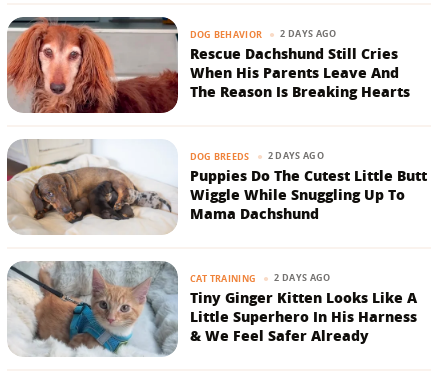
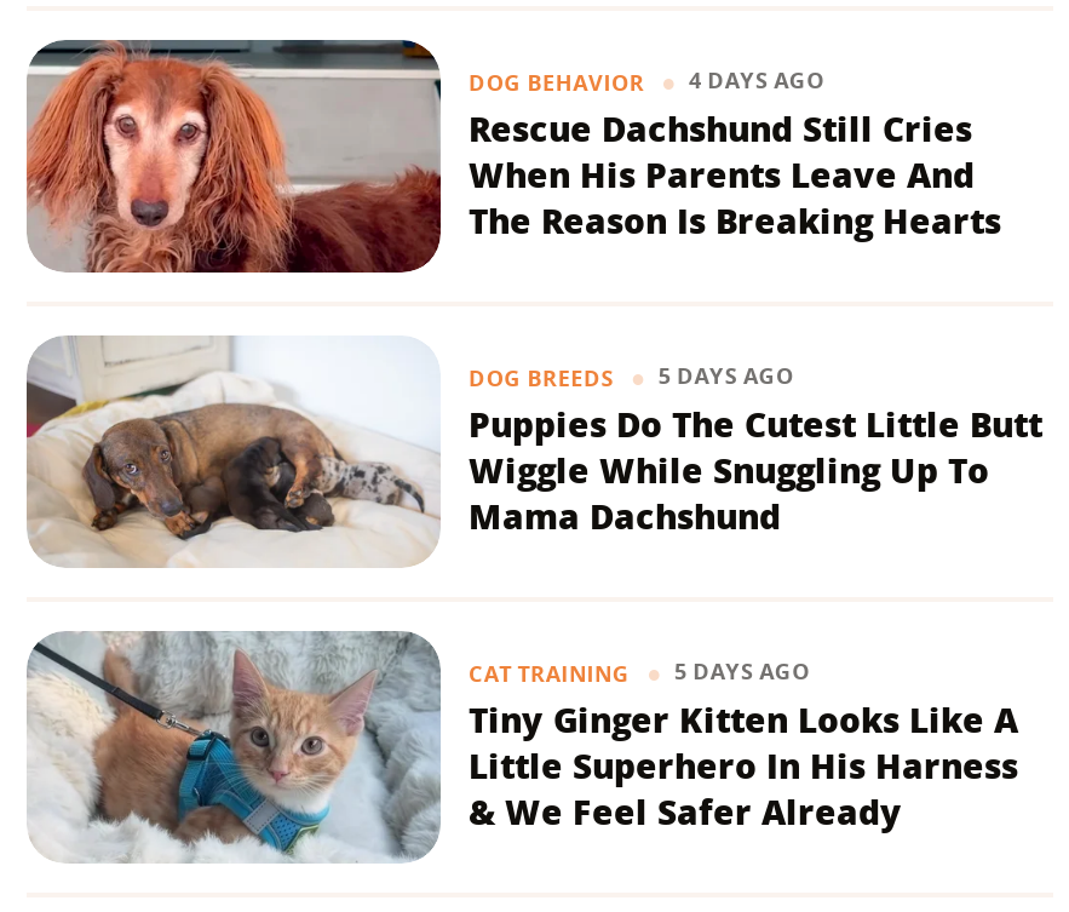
- DOG BEHAVIOR 2 DAYS AGO
+ DOG BEHAVIOR 4 DAYS AGO

- DOG BREEDS 2 DAYS AGO
+ DOG BREEDS 5 DAYS AGO

- CAT TRAINING 2 DAYS AGO
+ CAT TRAINING 5 DAYS AGO
